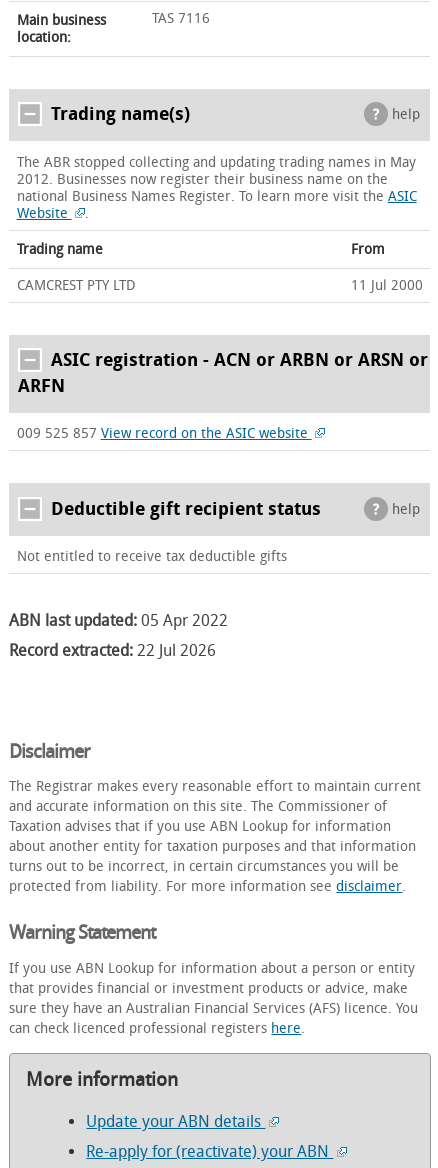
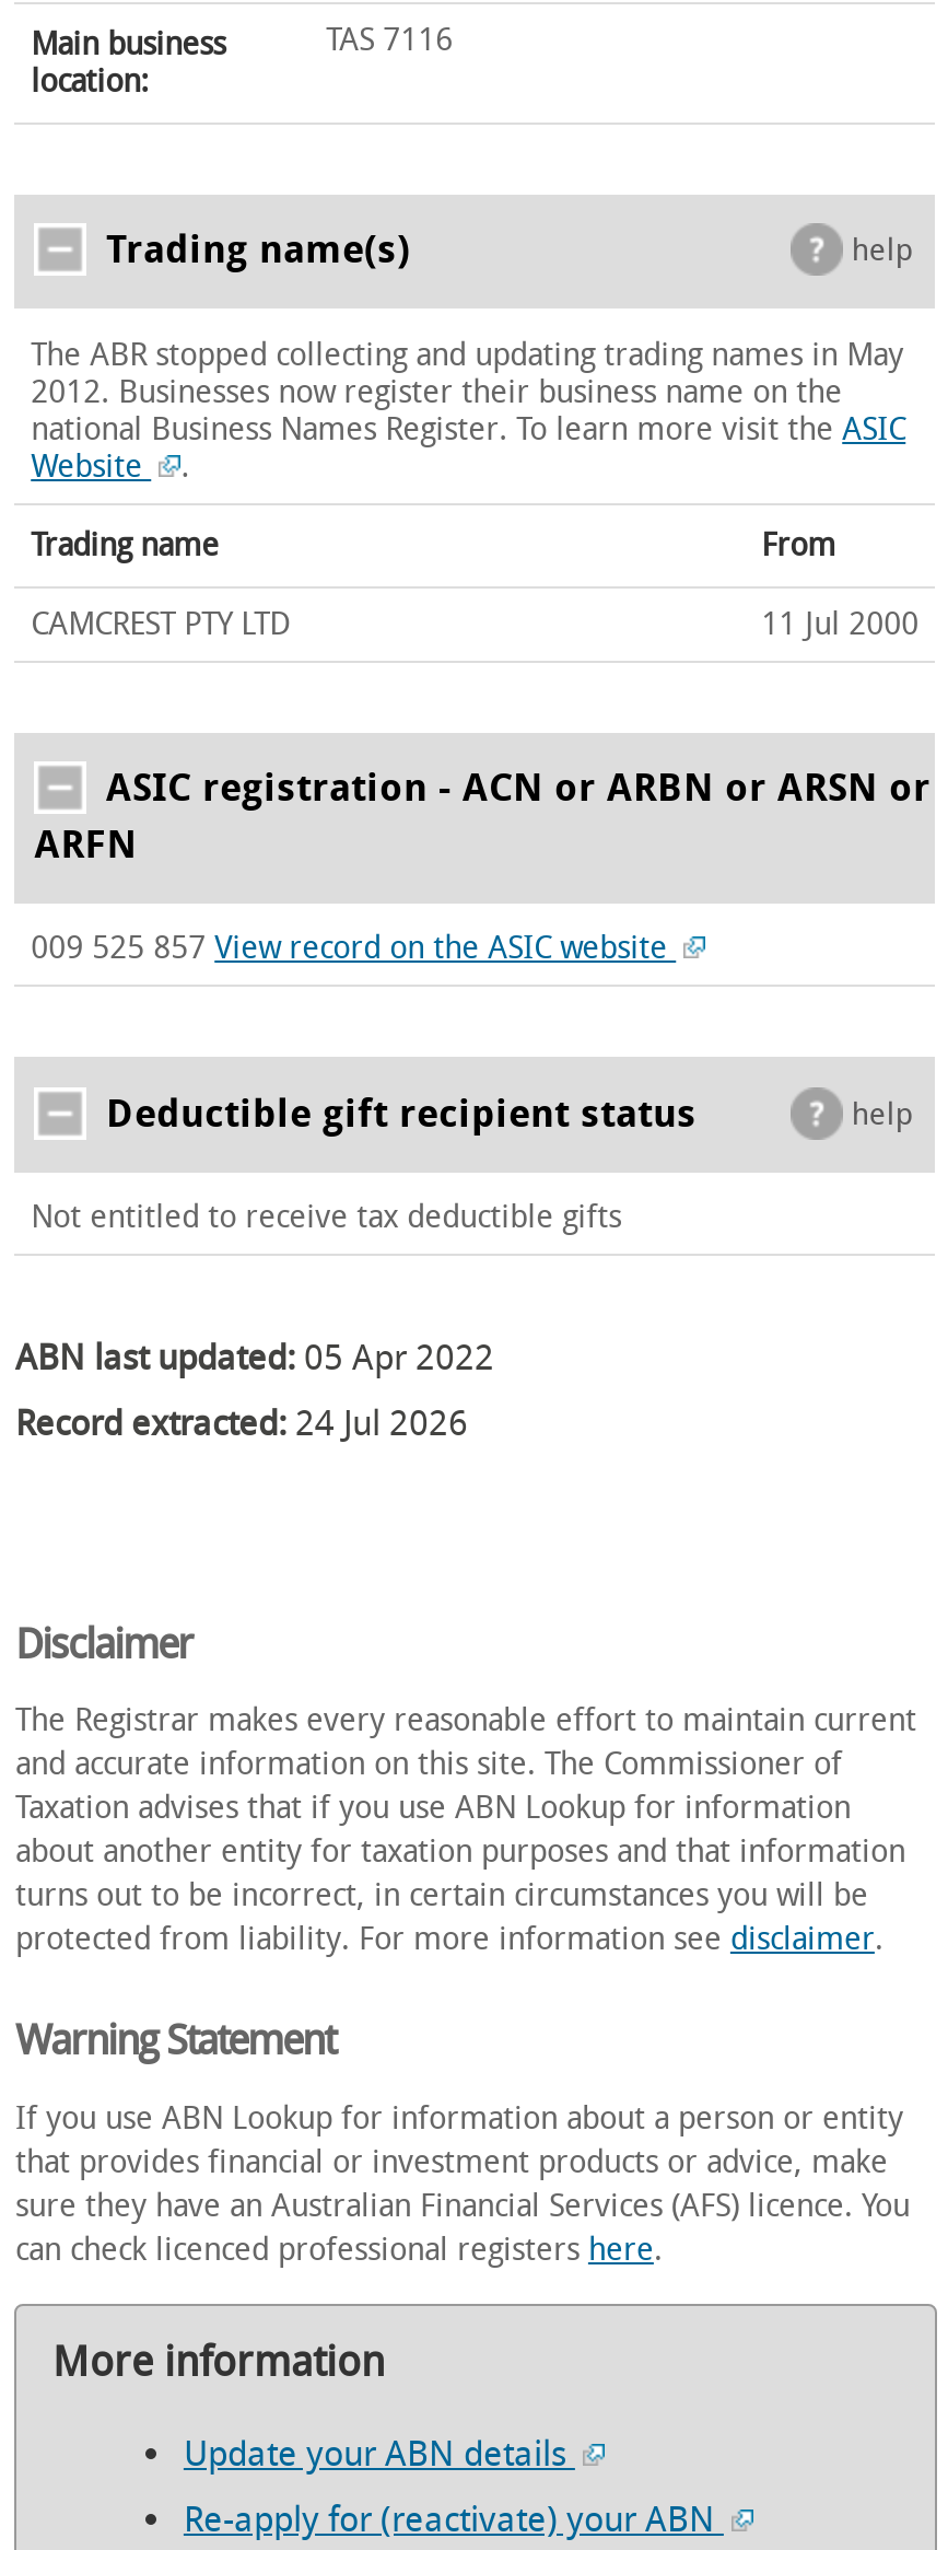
- Record extracted: 22 Jul 2026
+ Record extracted: 24 Jul 2026
